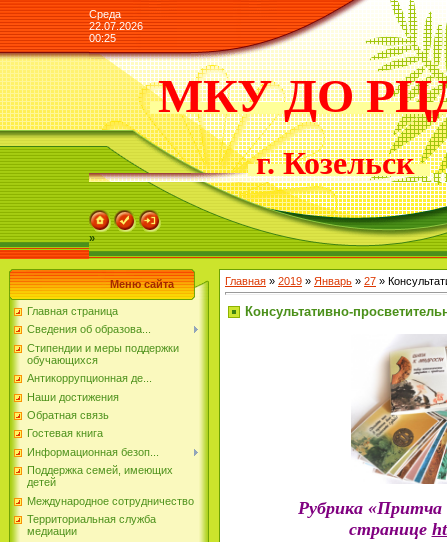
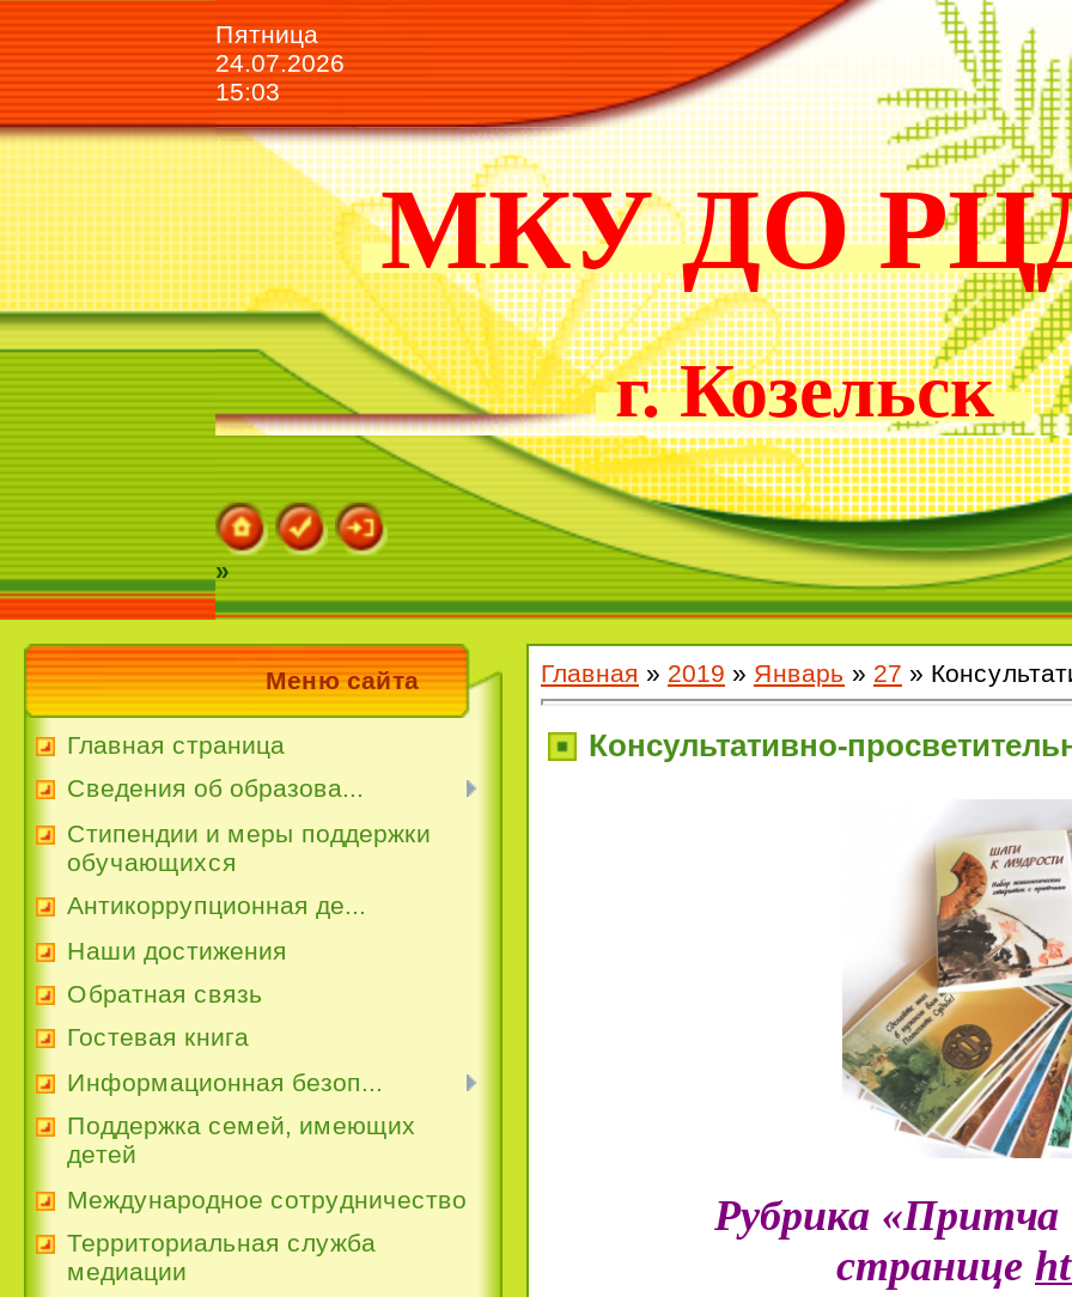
- Среда
- 22.07.2026
- 00:25
+ Пятница
+ 24.07.2026
+ 15:03
